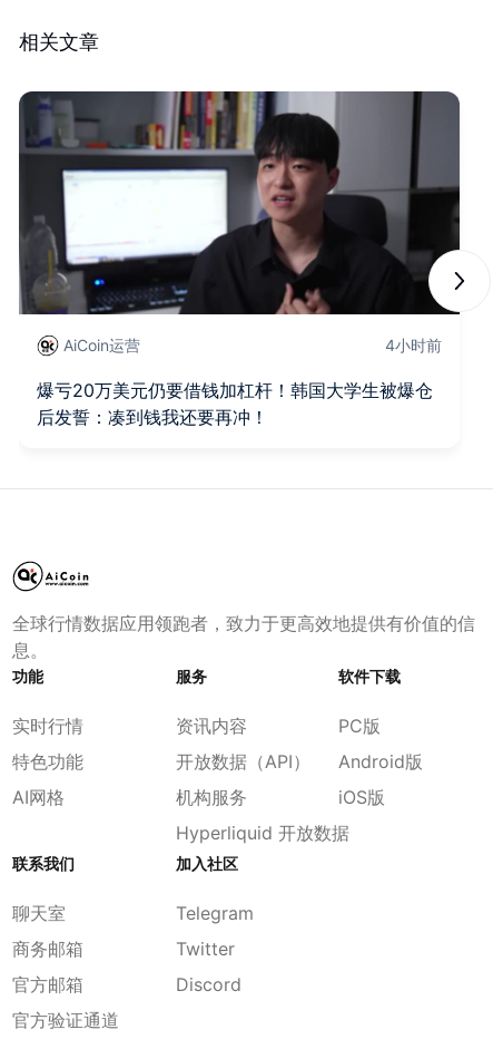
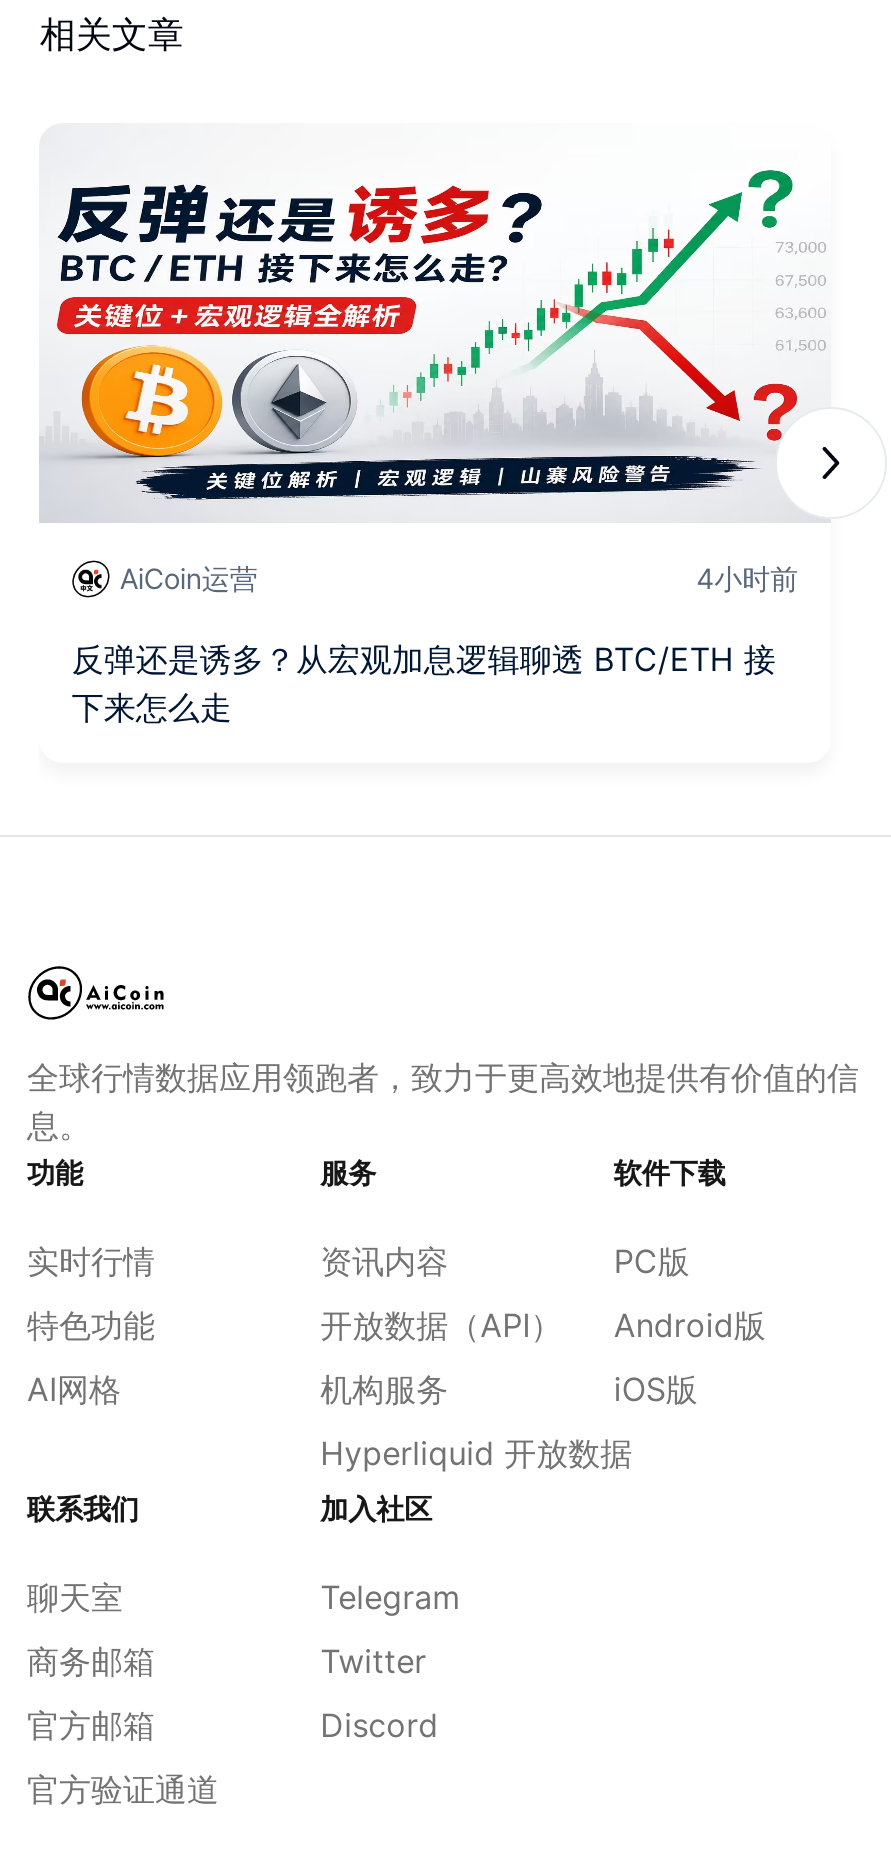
- [image]
+ [image]

- 爆亏20万美元仍要借钱加杠杆！韩国大学生被爆仓
- 后发誓：凑到钱我还要再冲！
+ 反弹还是诱多？从宏观加息逻辑聊透 BTC/ETH 接
+ 下来怎么走
